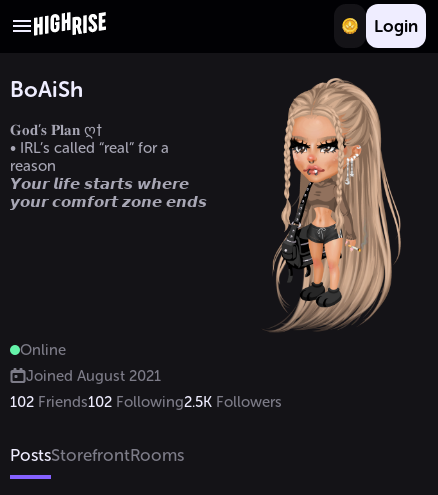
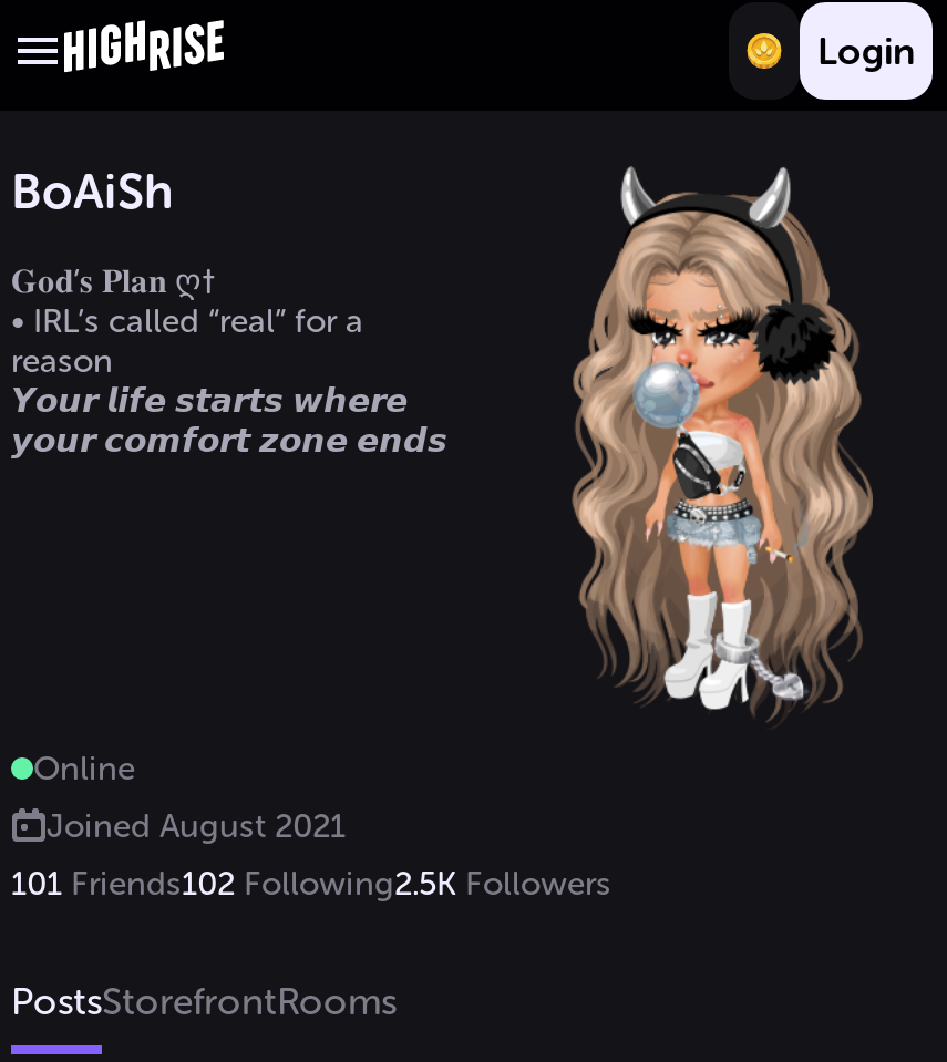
- [image]
+ [image]

- 102 Friends102 Following2.5K Followers
+ 101 Friends102 Following2.5K Followers
